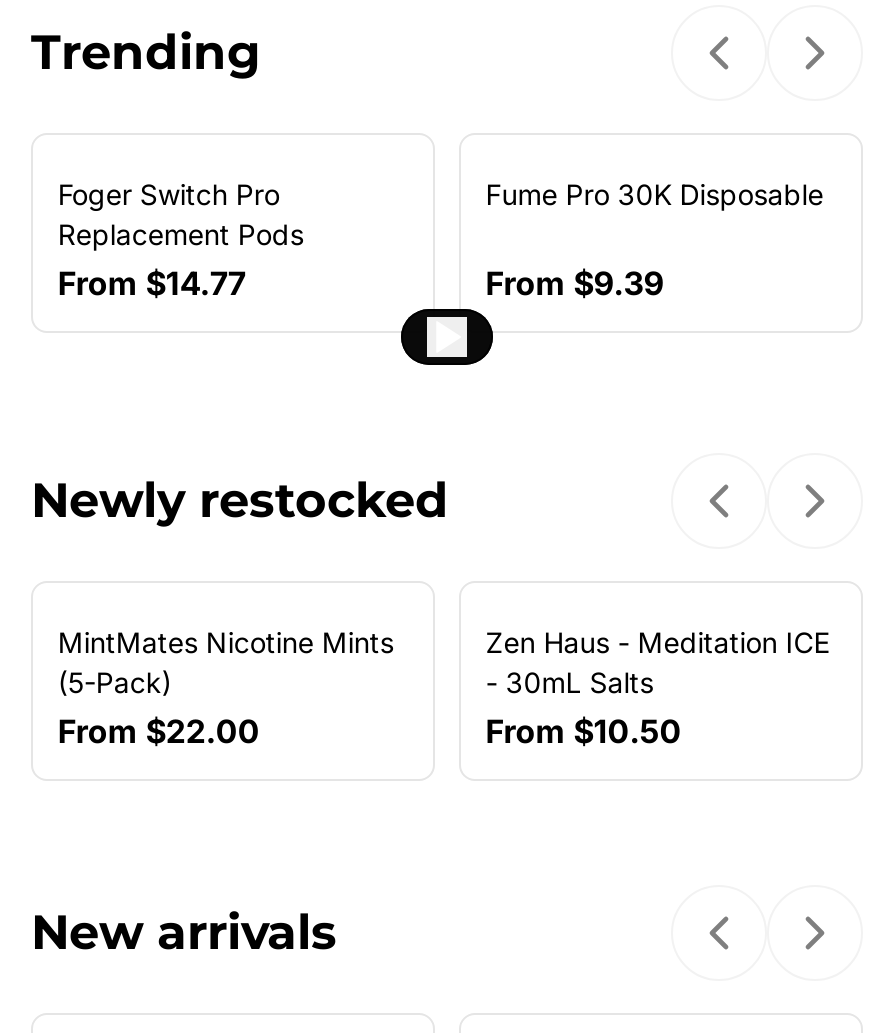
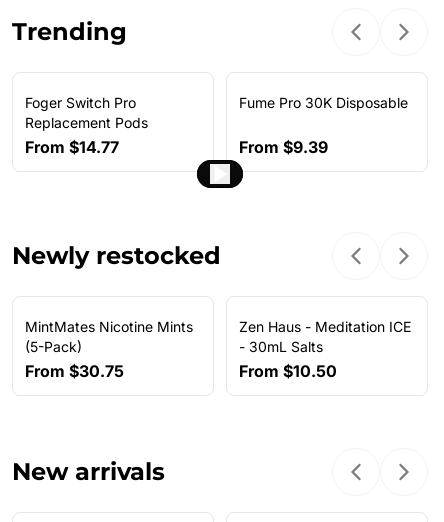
- From $22.00
+ From $30.75
